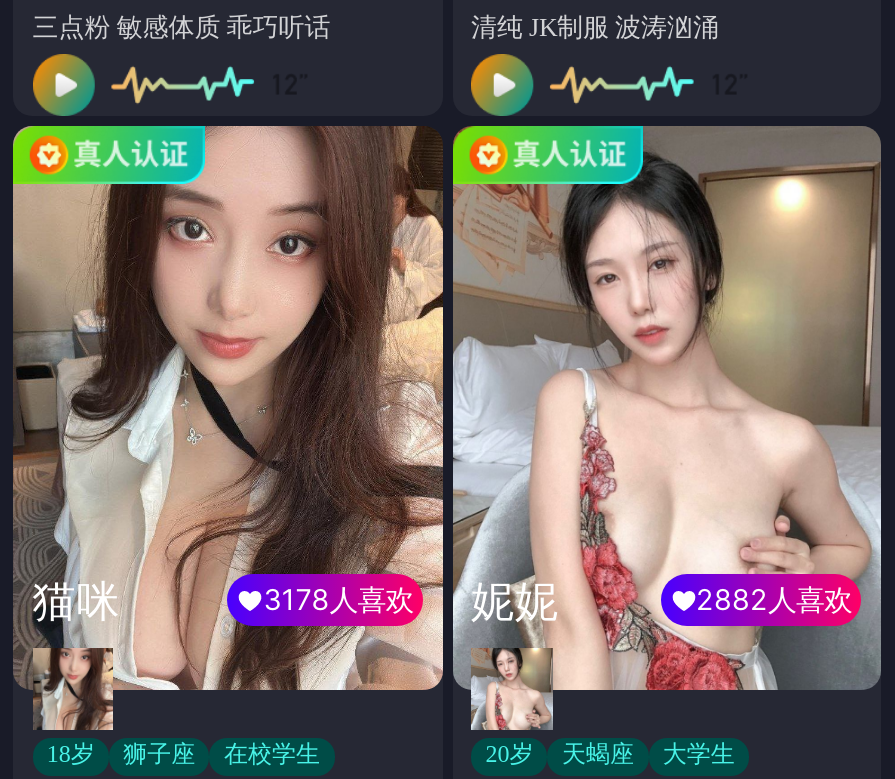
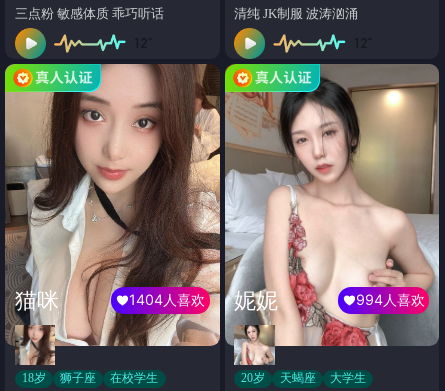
- 3178人喜欢
+ 1404人喜欢

- 2882人喜欢
+ 994人喜欢
